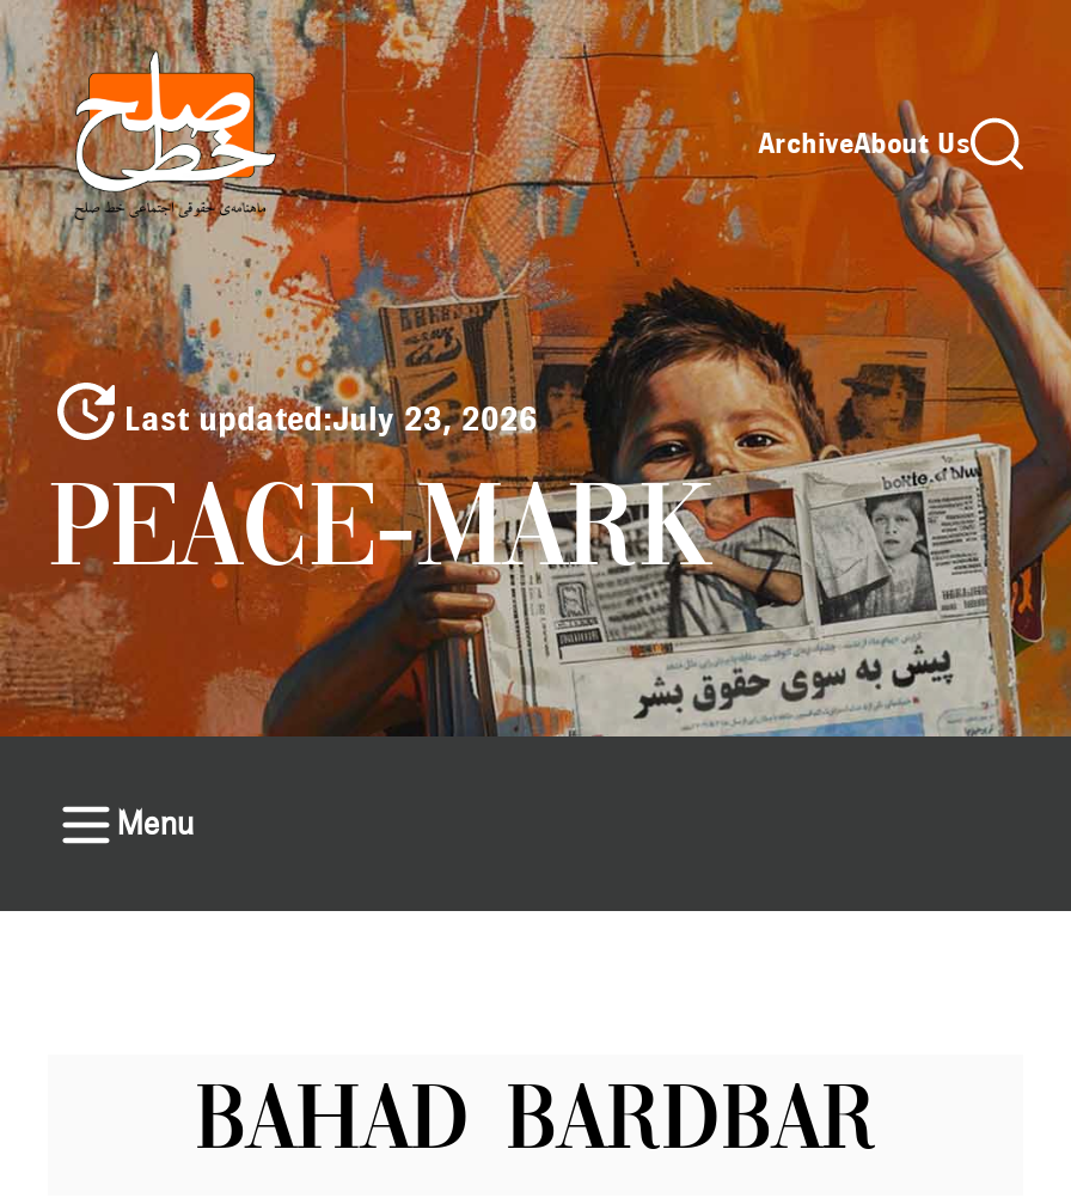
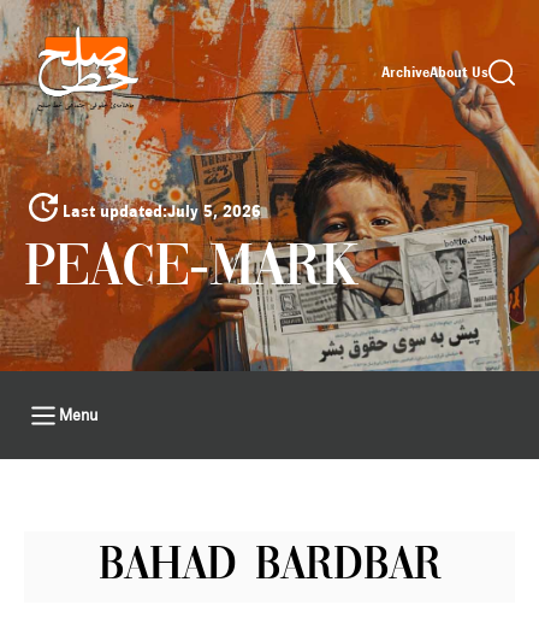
- Last updated:July 23, 2026
+ Last updated:July 5, 2026
